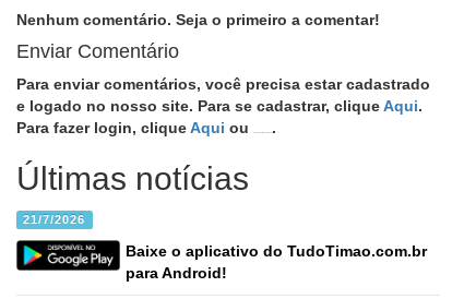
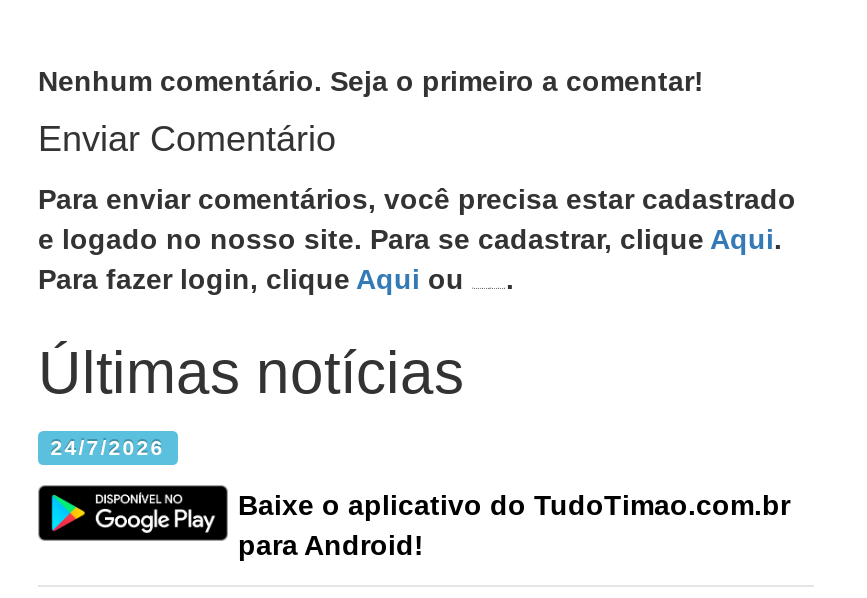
- 21/7/2026
+ 24/7/2026
